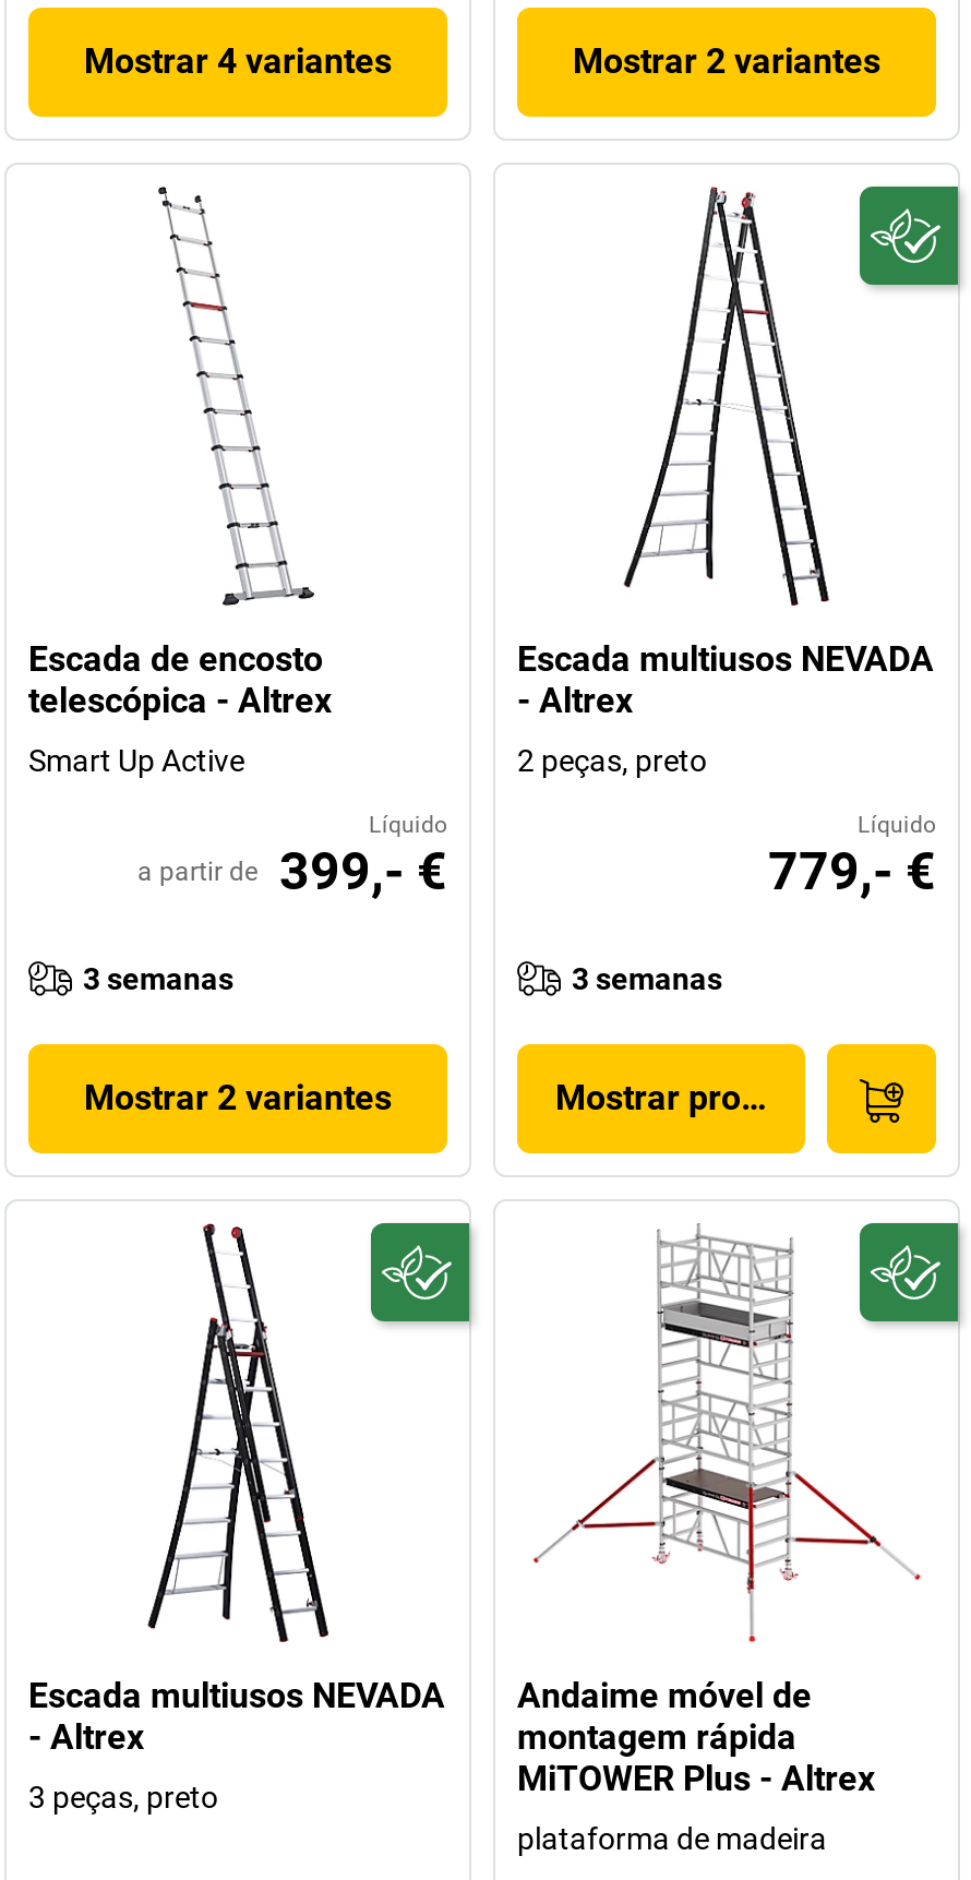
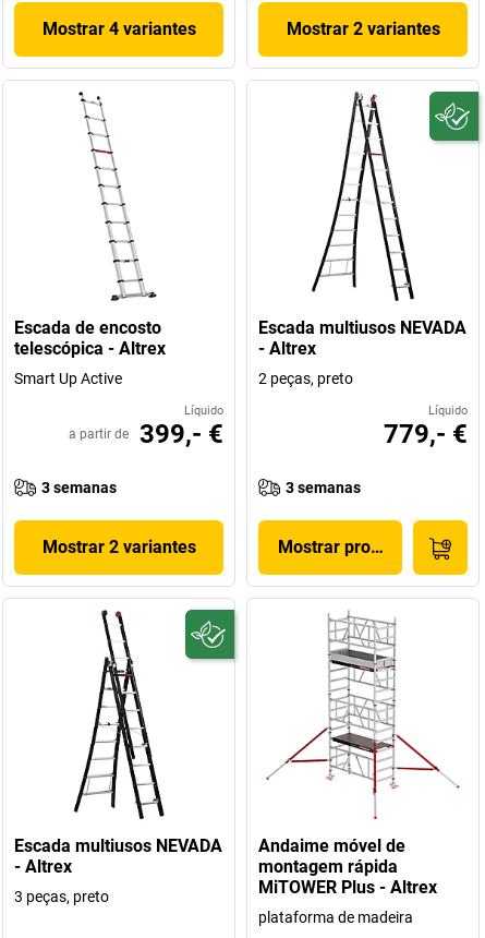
- [image]
